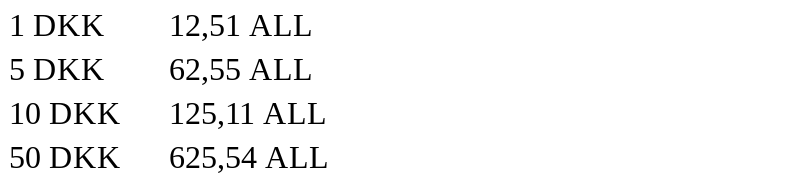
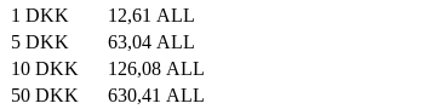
- 1 DKK 12,51 ALL
+ 1 DKK 12,61 ALL

- 5 DKK 62,55 ALL
+ 5 DKK 63,04 ALL

- 10 DKK 125,11 ALL
+ 10 DKK 126,08 ALL

- 50 DKK 625,54 ALL
+ 50 DKK 630,41 ALL
